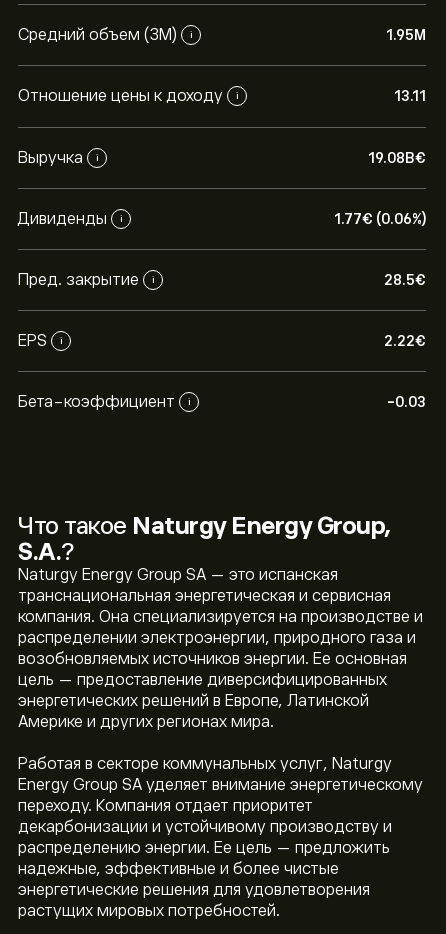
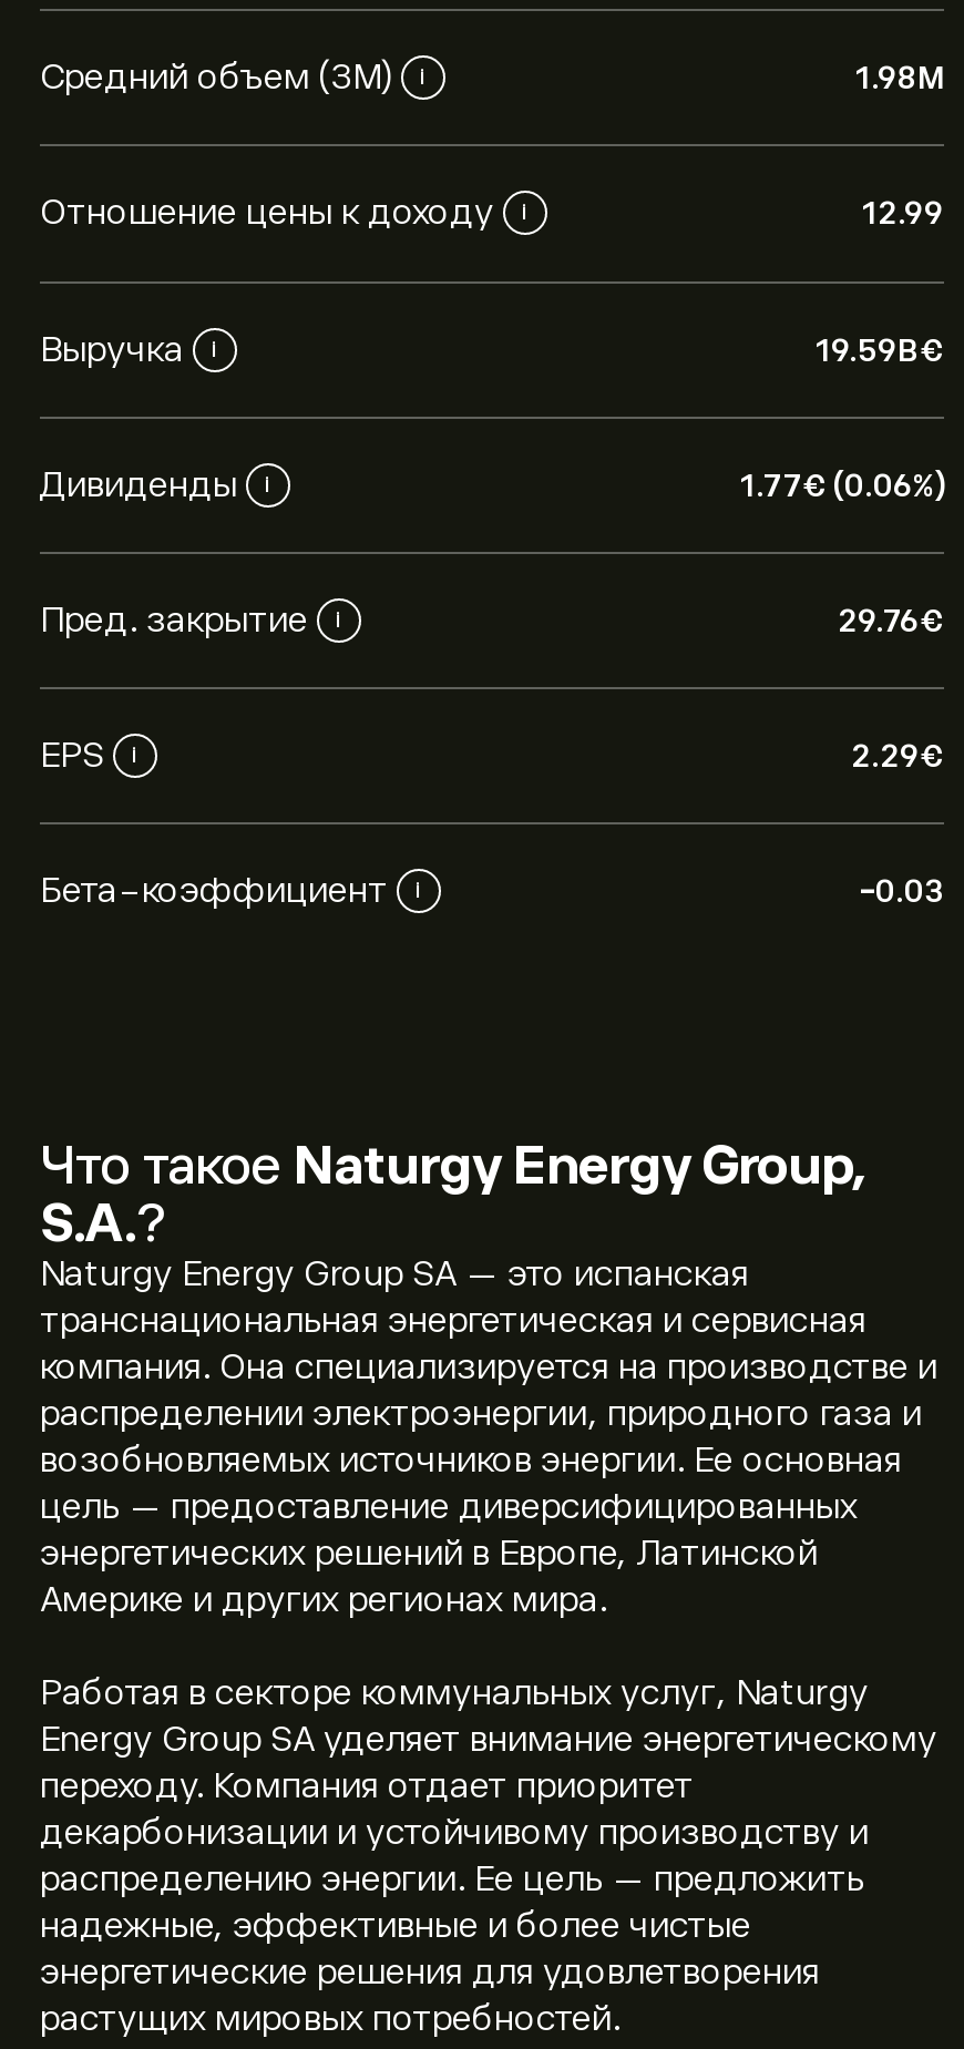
- 1.95M
+ 1.98M

- 13.11
+ 12.99

- 19.08B€
+ 19.59B€

- 28.5€
+ 29.76€

- 2.22€
+ 2.29€
